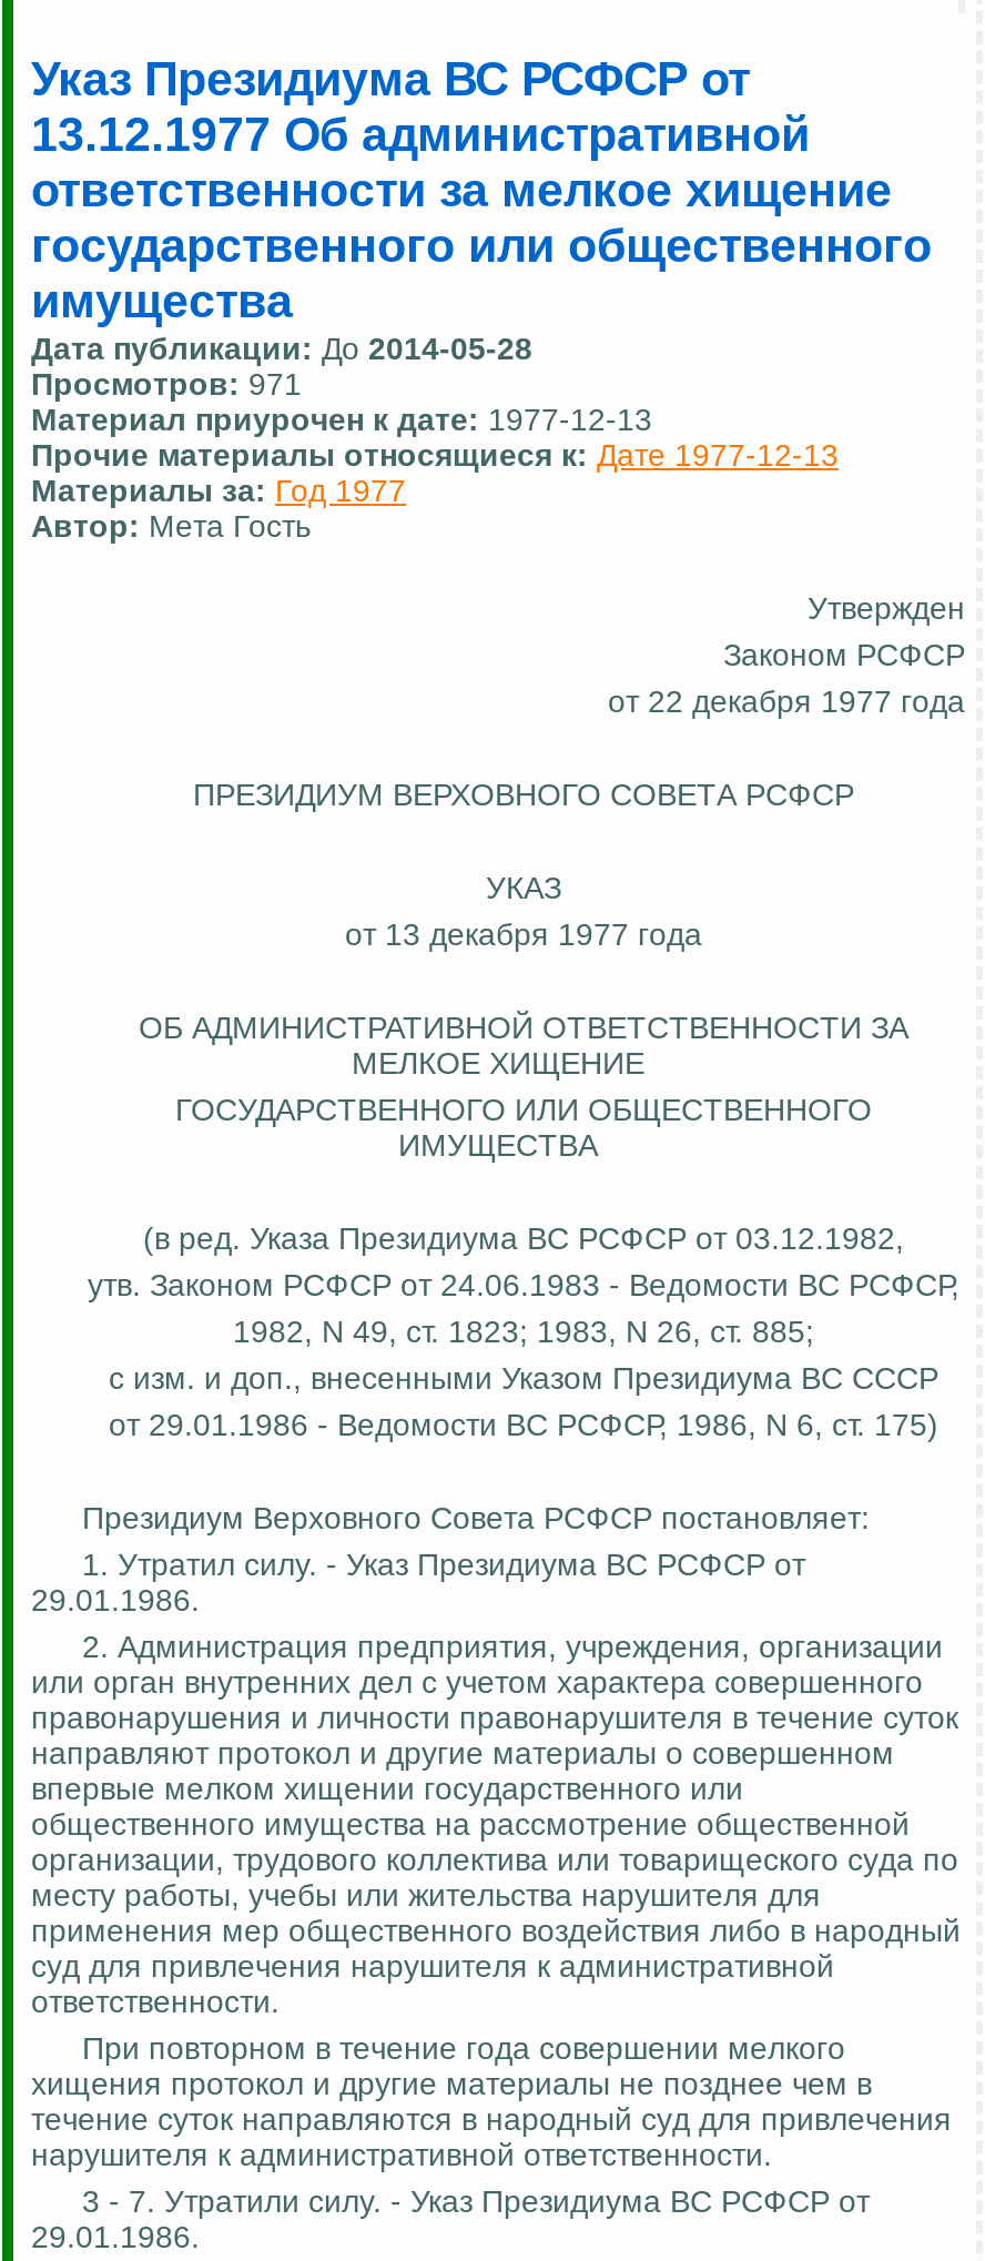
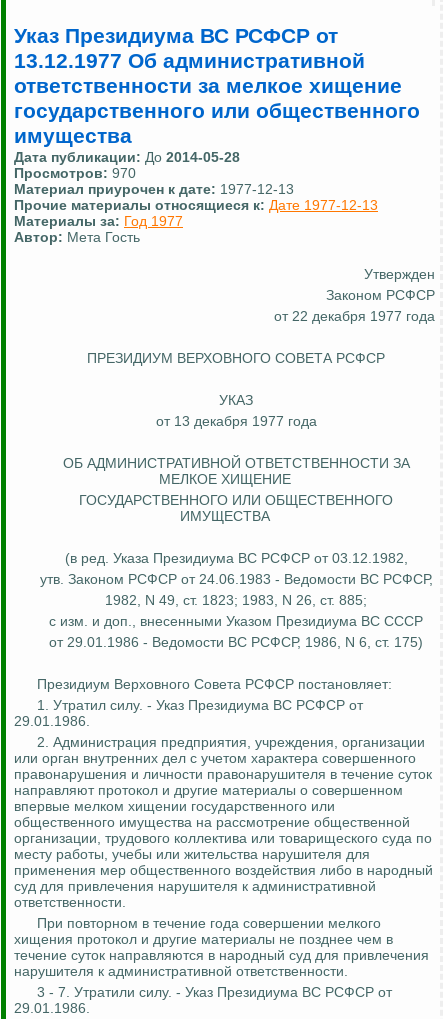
- Просмотров: 971
+ Просмотров: 970
